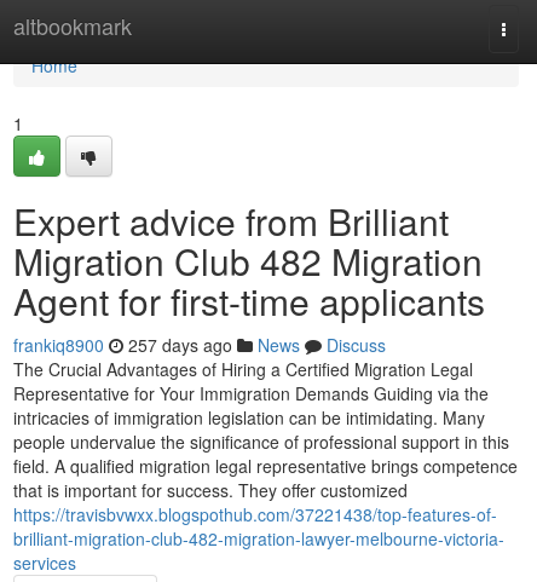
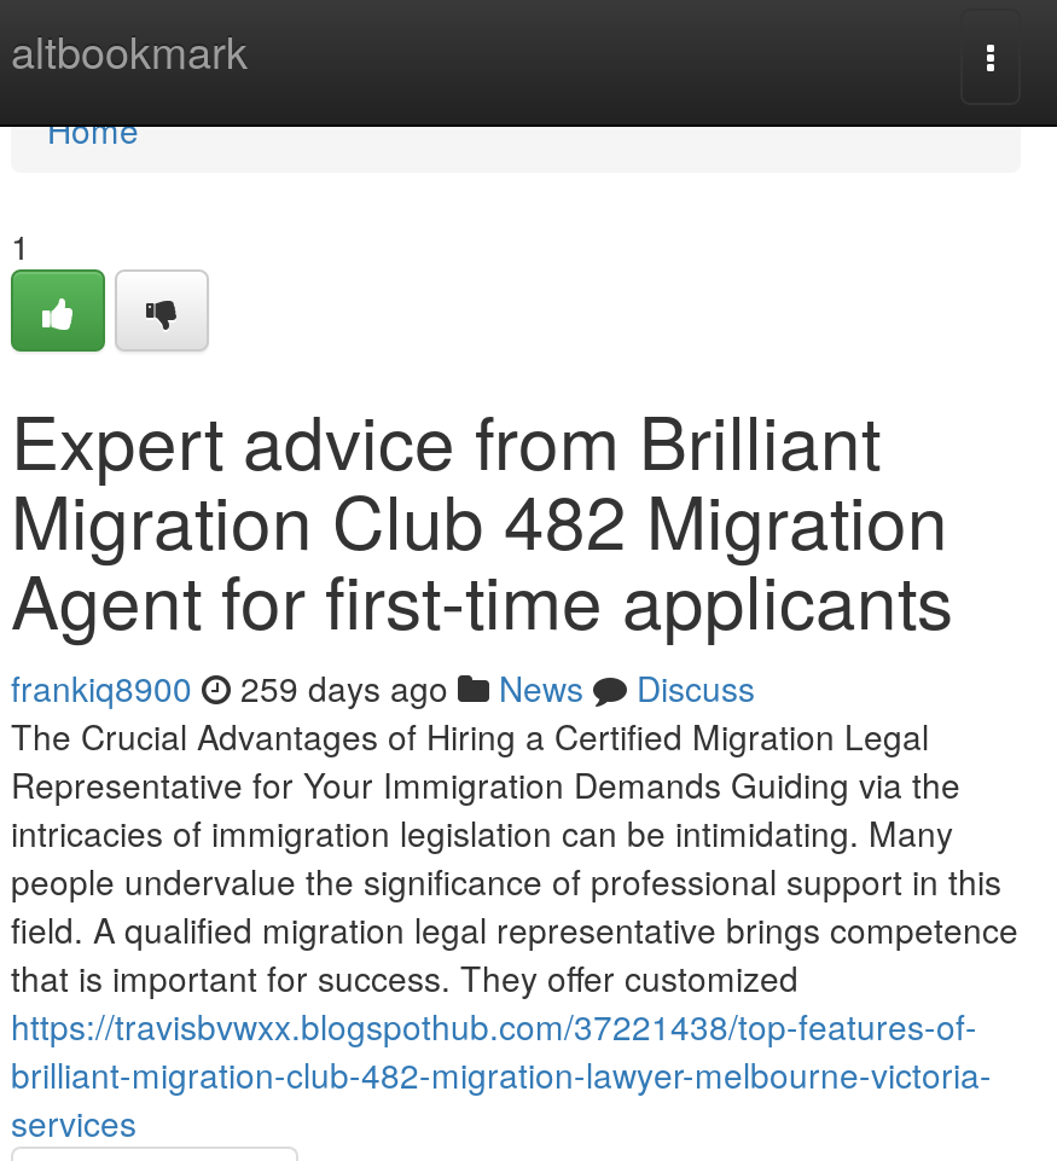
- frankiq8900 257 days ago News Discuss
+ frankiq8900 259 days ago News Discuss
